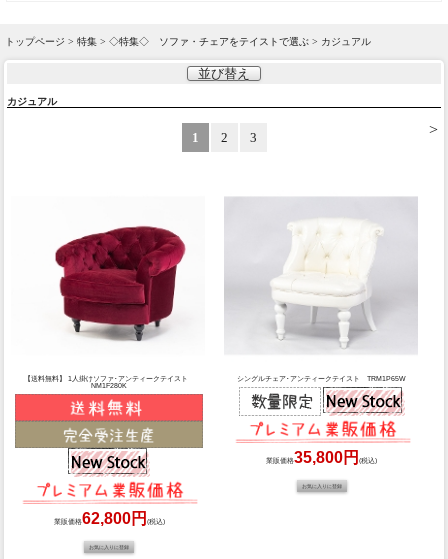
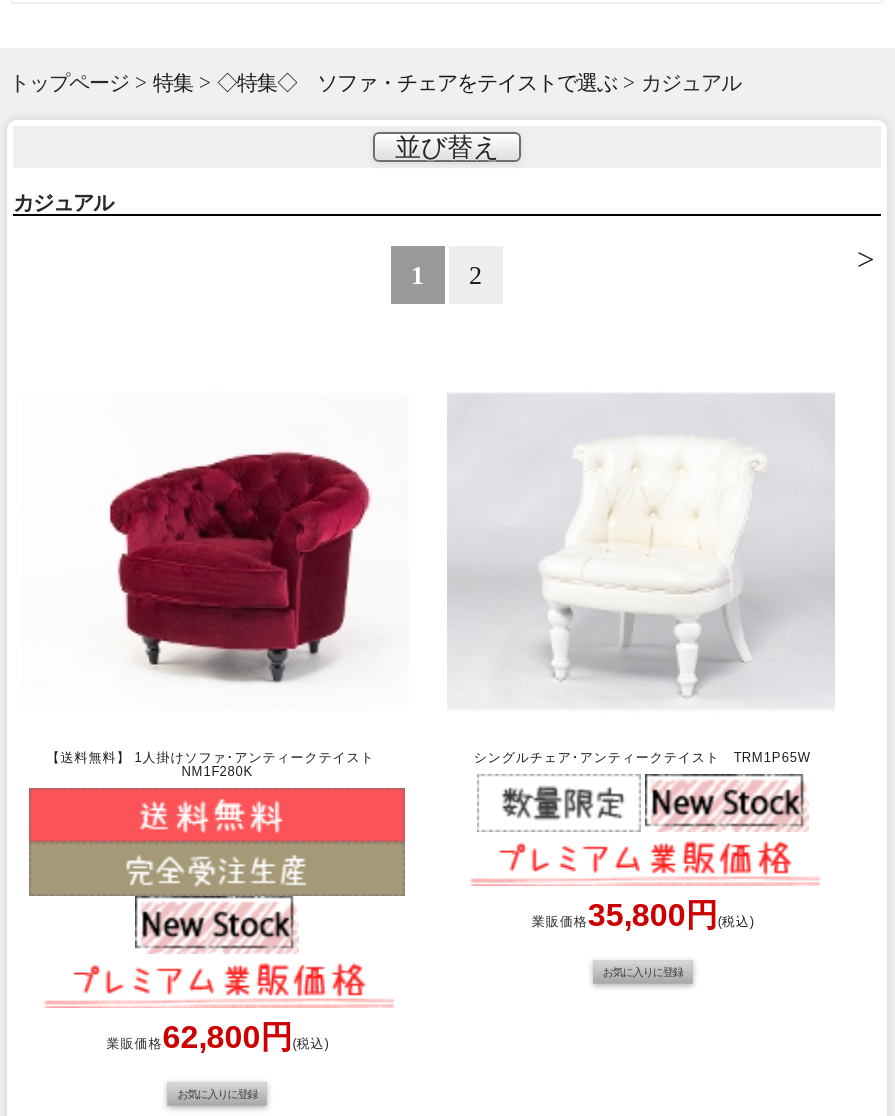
- 3
